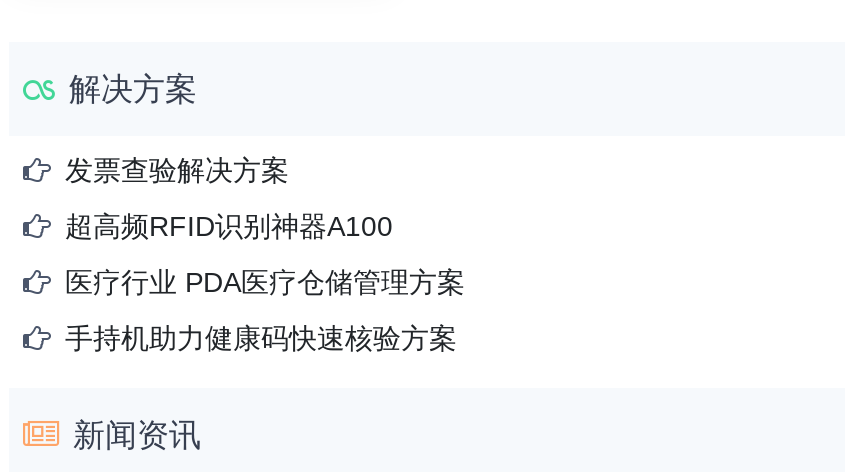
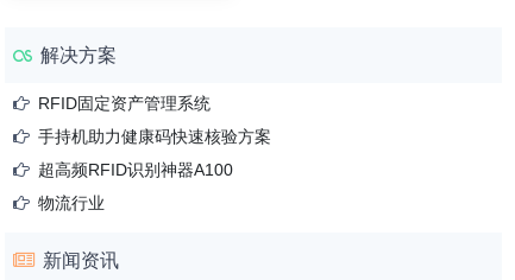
- 发票查验解决方案
- 医疗行业 PDA医疗仓储管理方案
+ RFID固定资产管理系统

moved down: 超高频RFID识别神器A100

moved up: 手持机助力健康码快速核验方案

+ 物流行业
